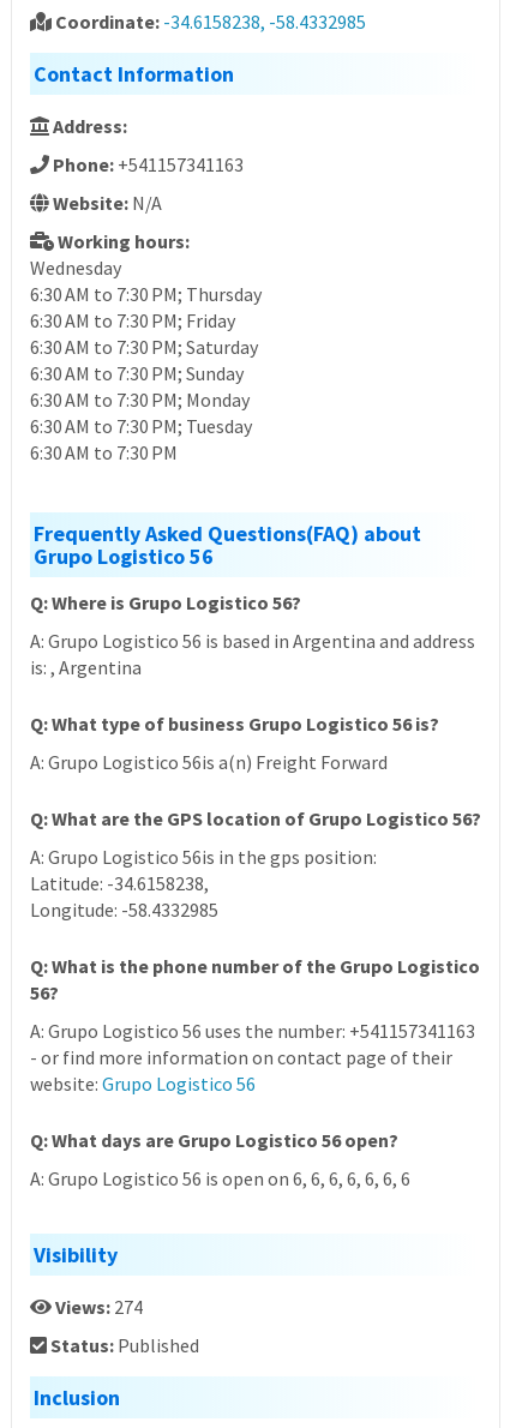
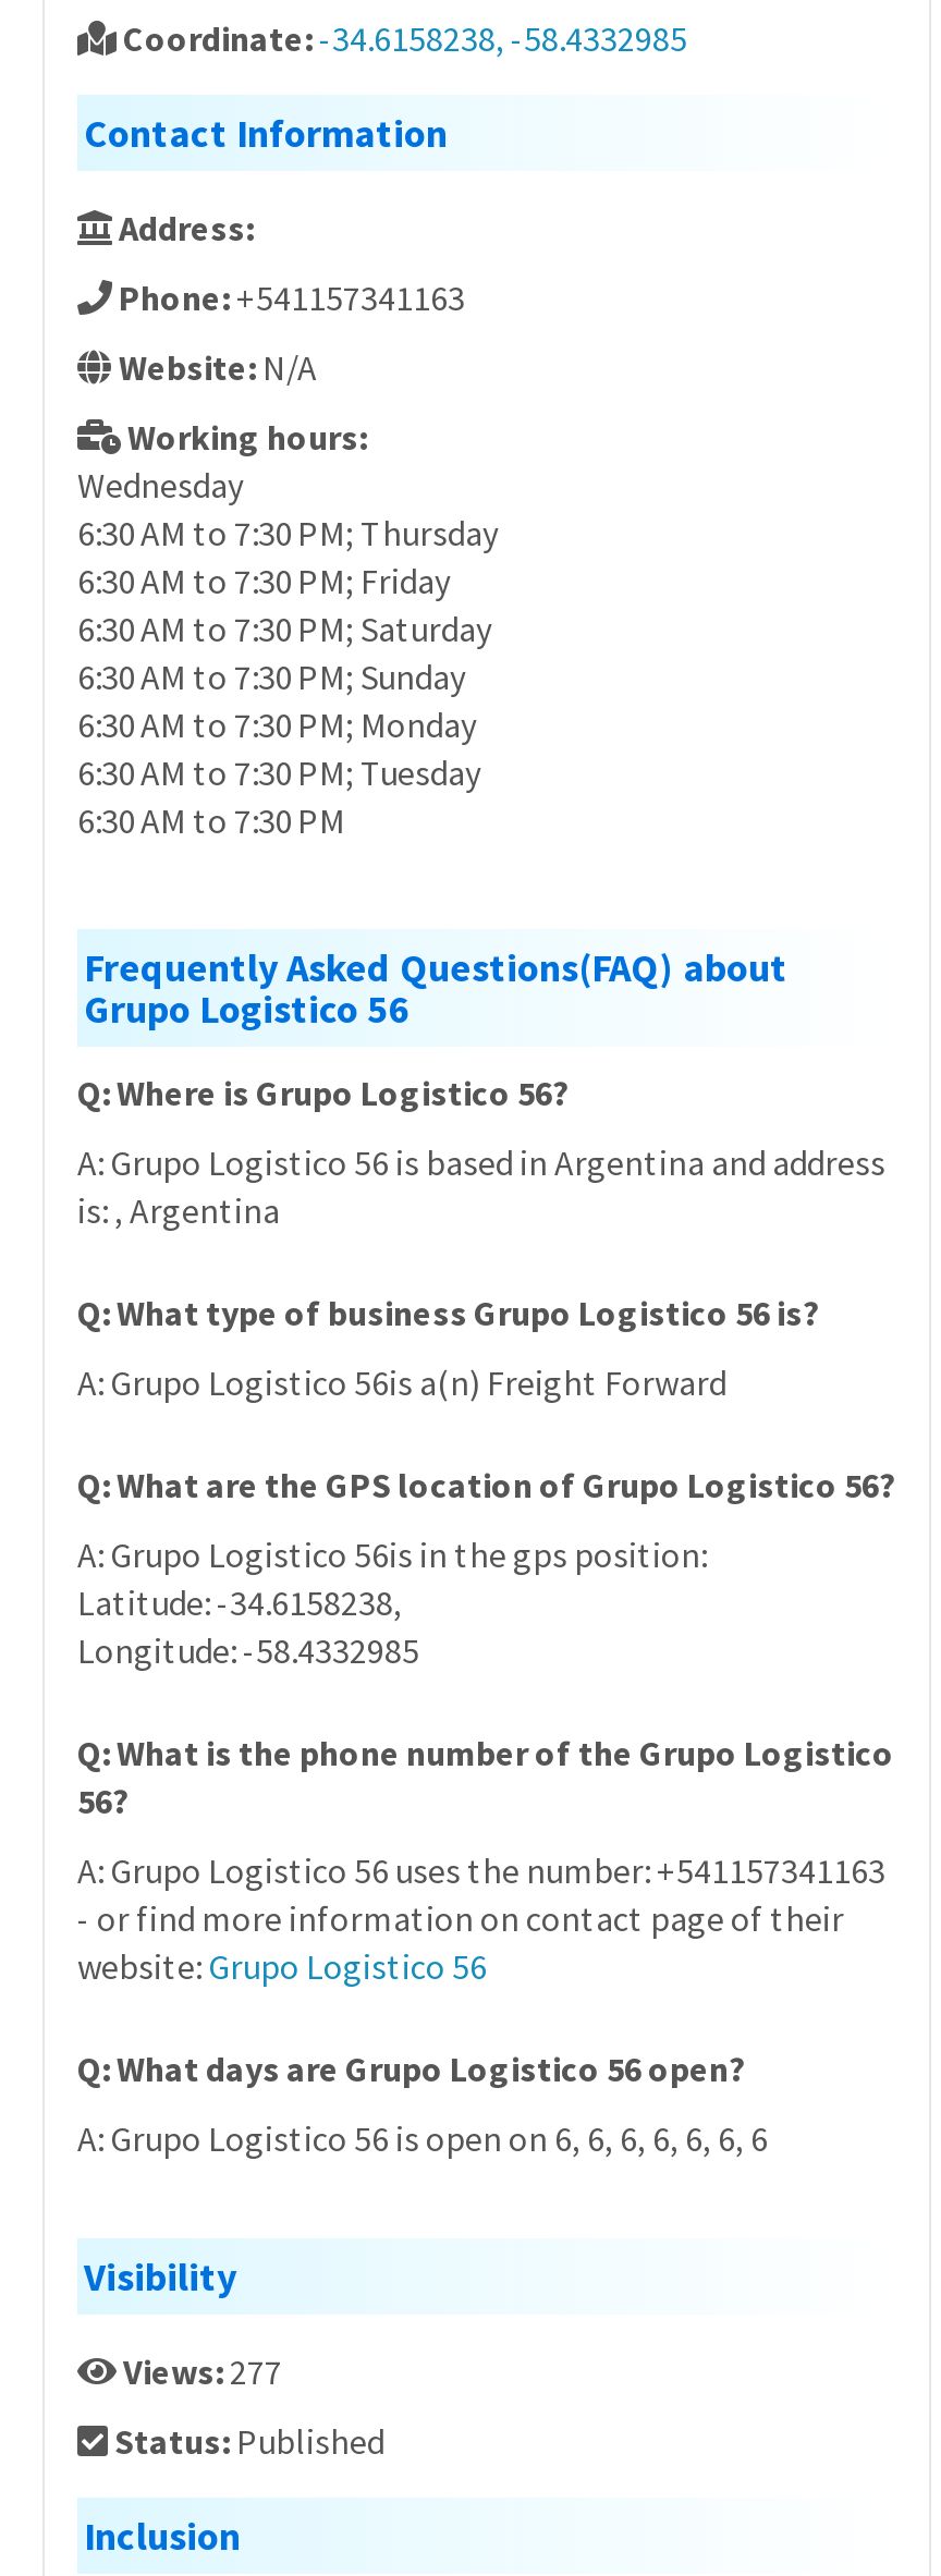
- Views: 274
+ Views: 277
